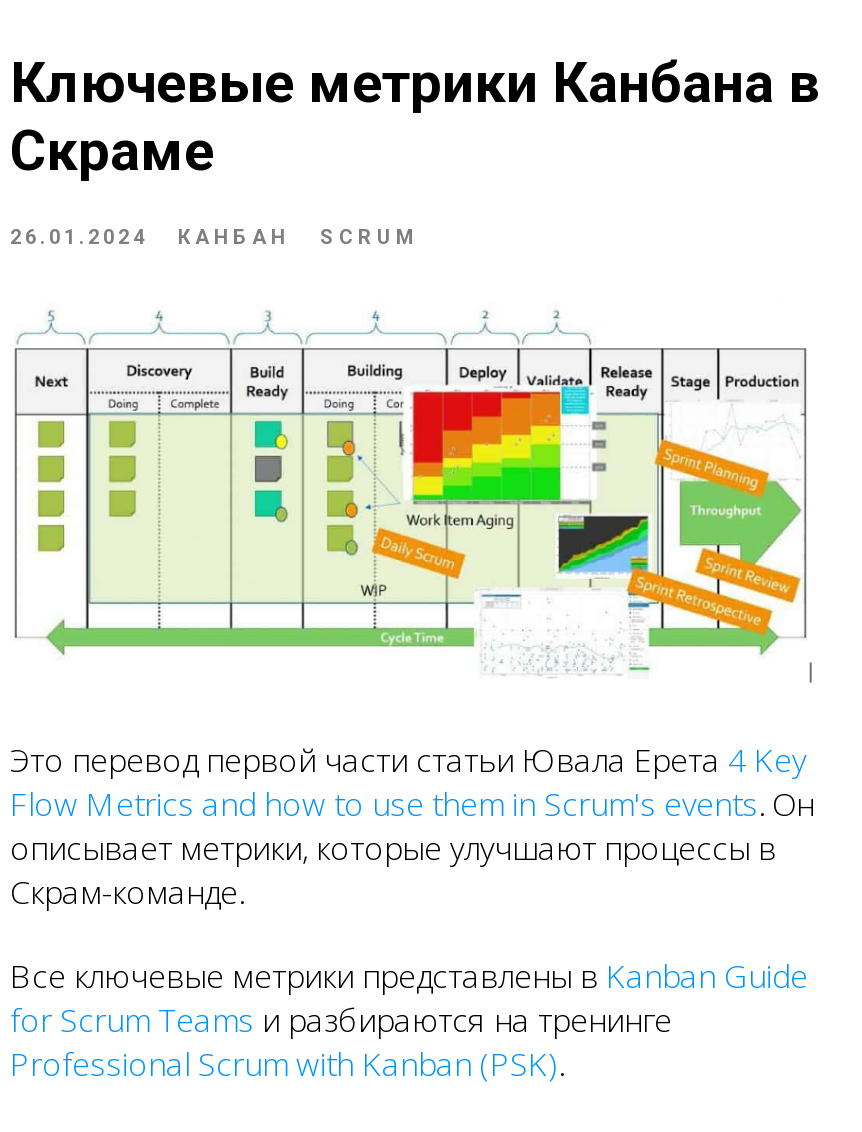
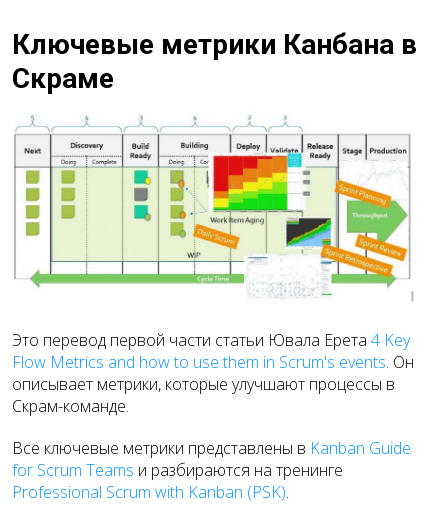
- 26.01.2024
- КАНБАН
- SCRUM
